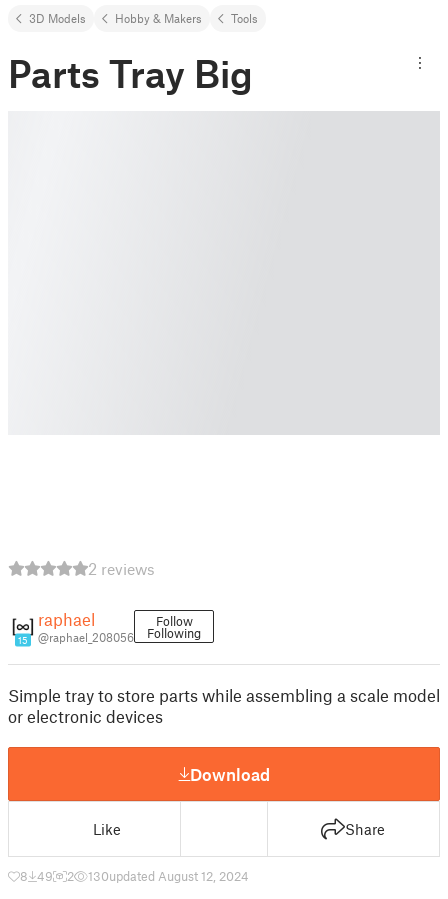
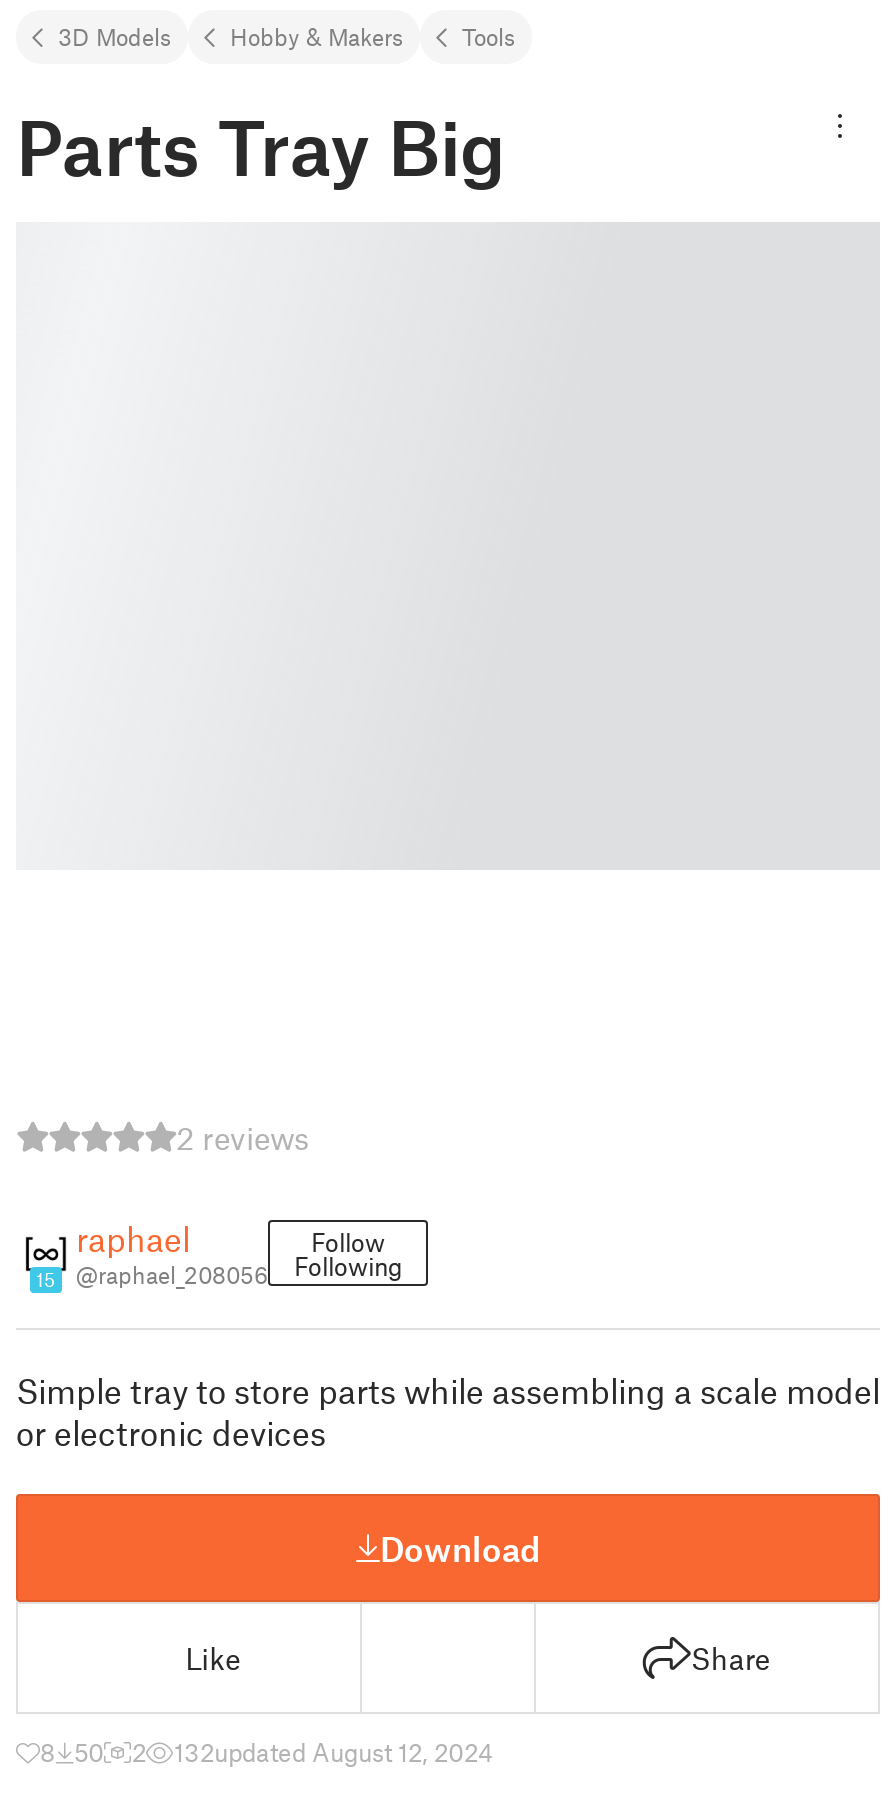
- 8 49
+ 8 50

- 130updated August 12, 2024
+ 132updated August 12, 2024
